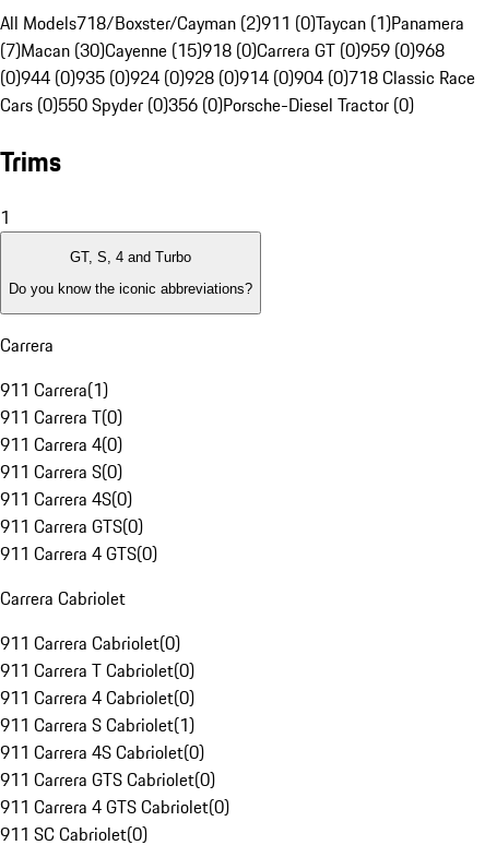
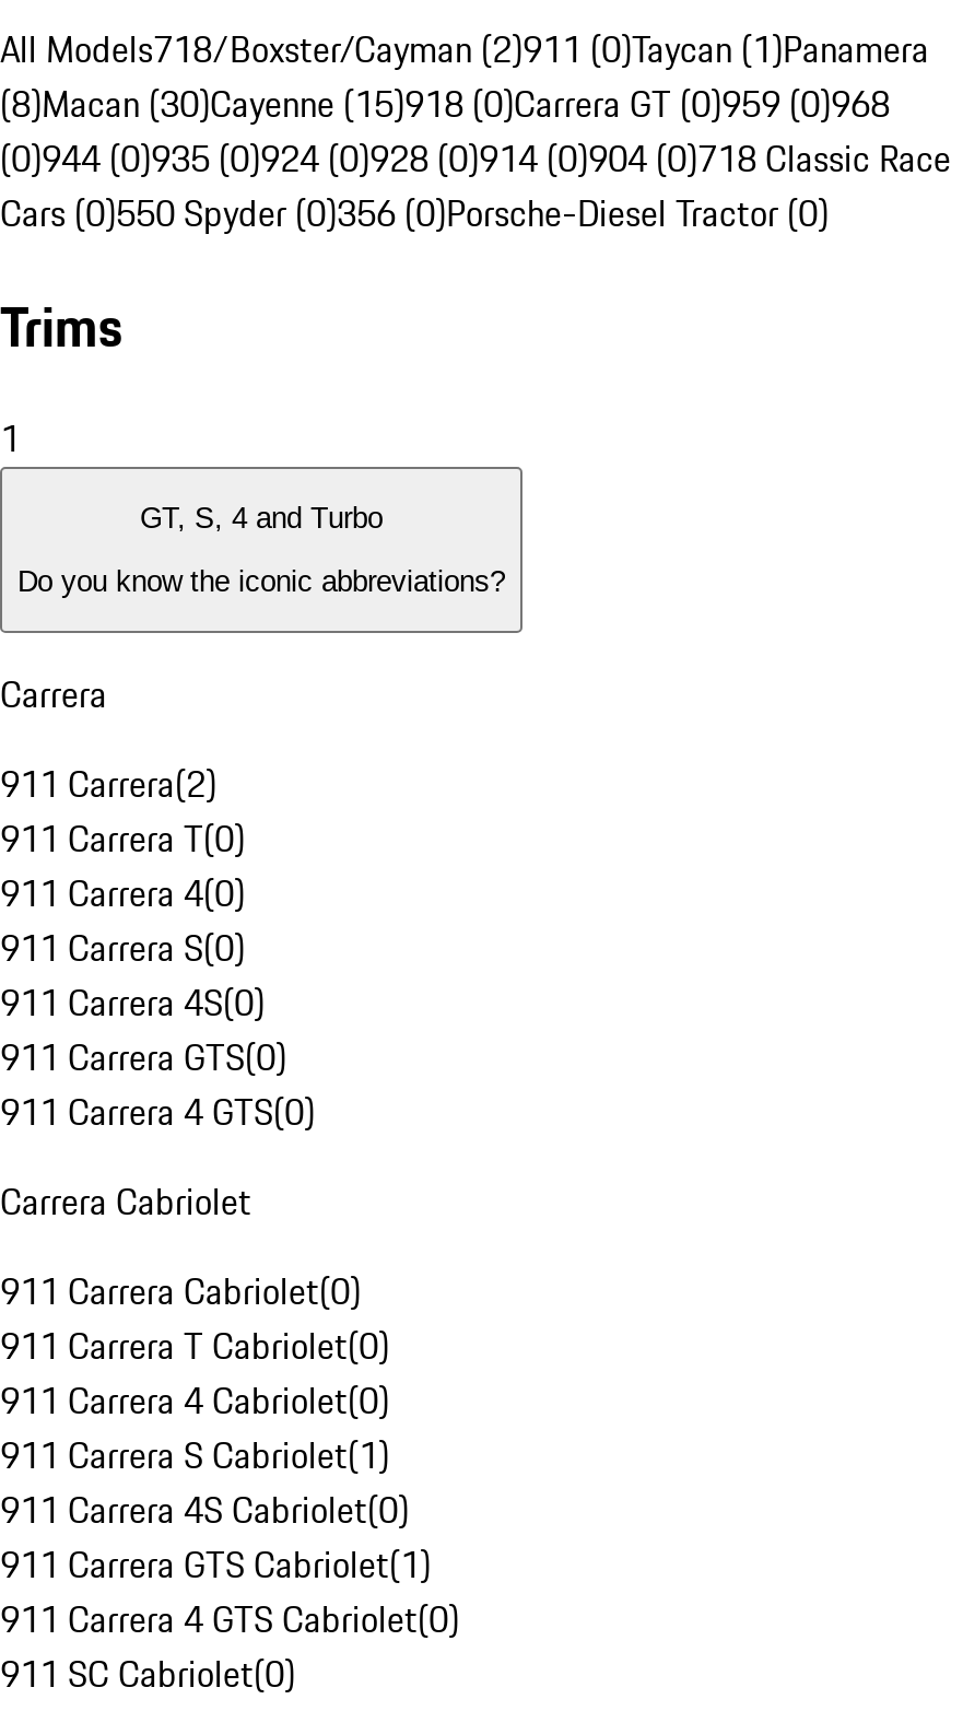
- (7)Macan (30)Cayenne (15)918 (0)Carrera GT (0)959 (0)968
+ (8)Macan (30)Cayenne (15)918 (0)Carrera GT (0)959 (0)968

- 911 Carrera(1)
+ 911 Carrera(2)

- 911 Carrera GTS Cabriolet(0)
+ 911 Carrera GTS Cabriolet(1)
